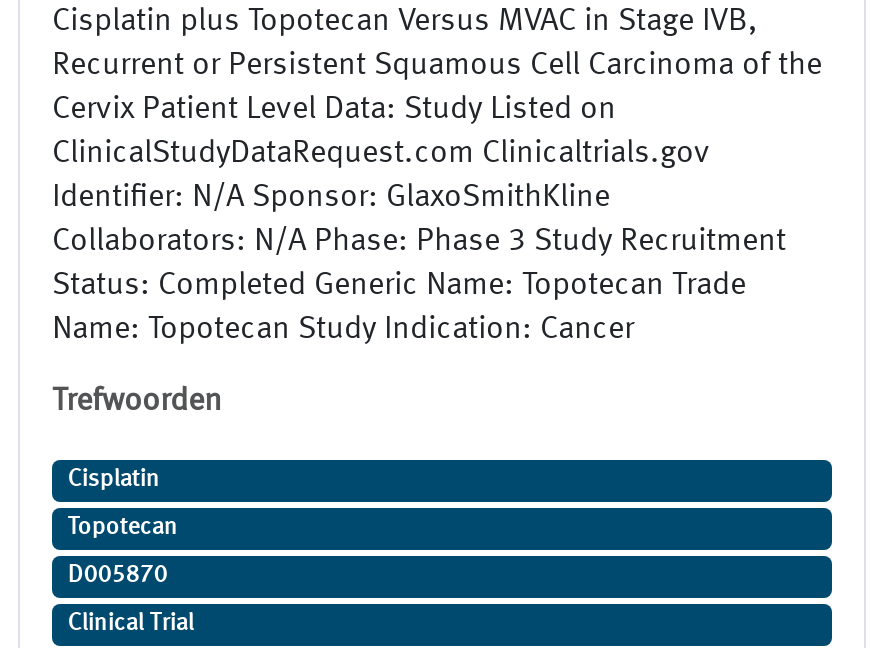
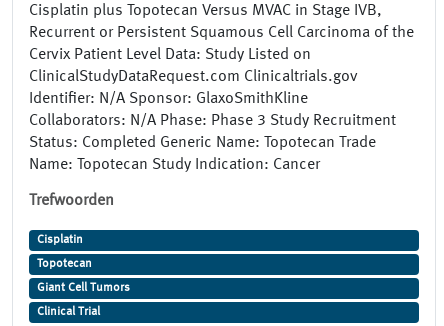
- D005870
+ Giant Cell Tumors
